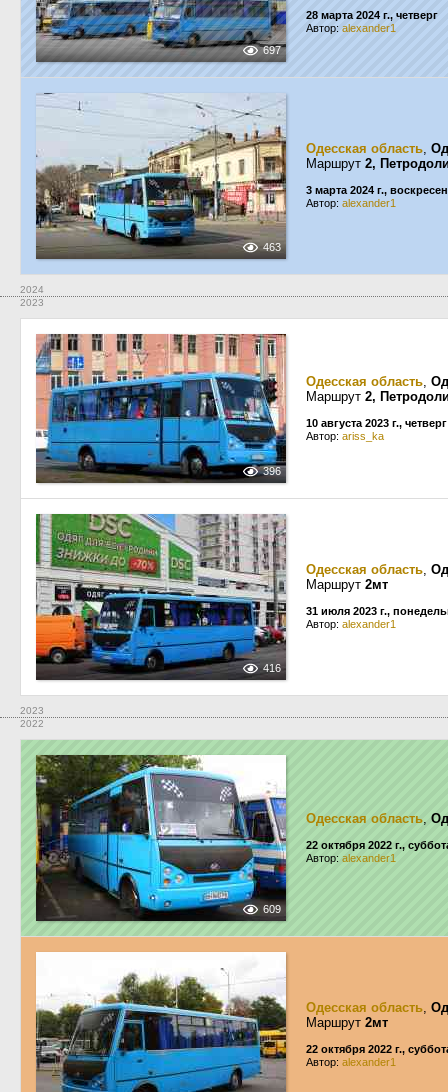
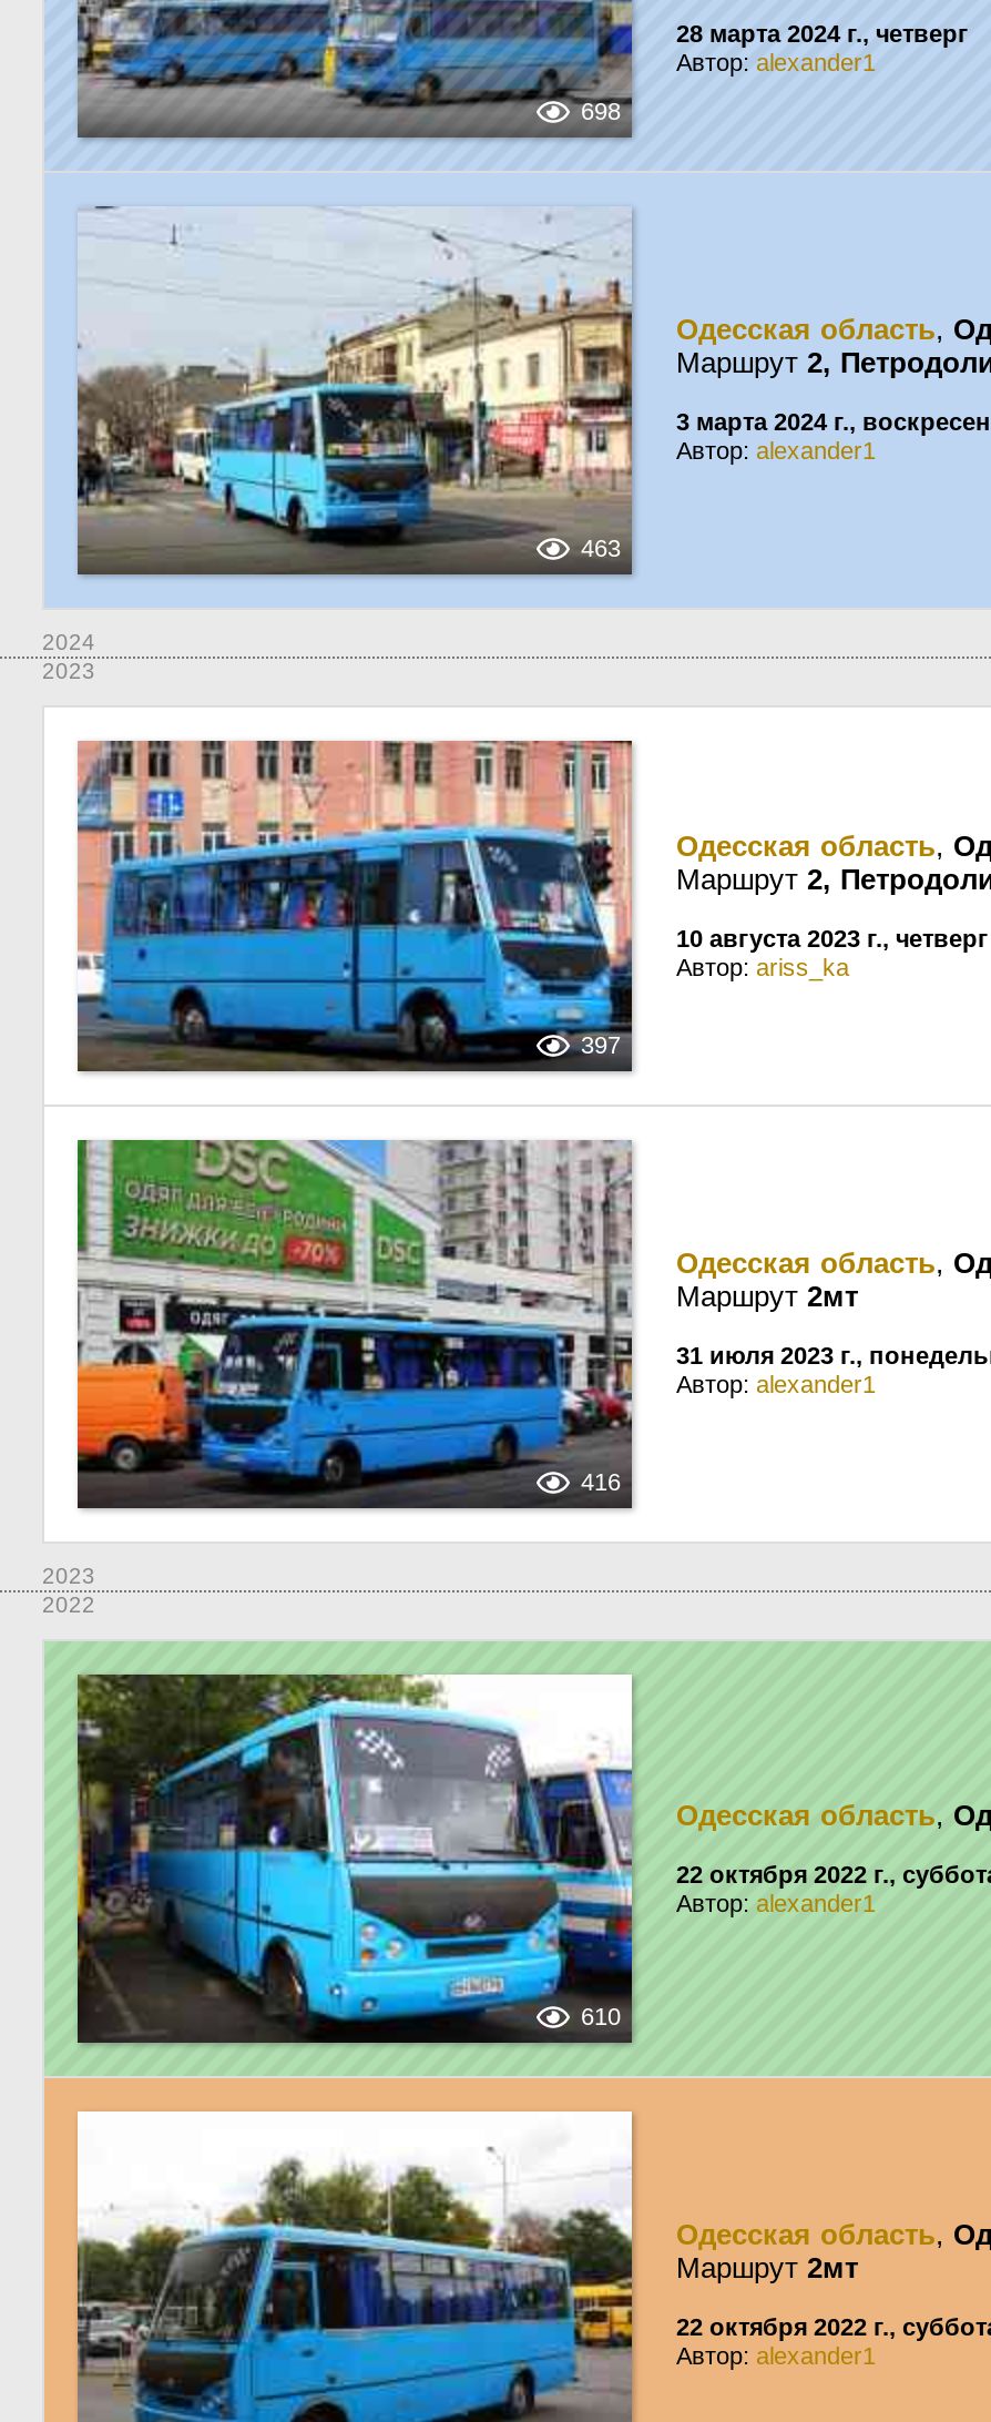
- 697
+ 698

- 396
+ 397

- 609
+ 610
